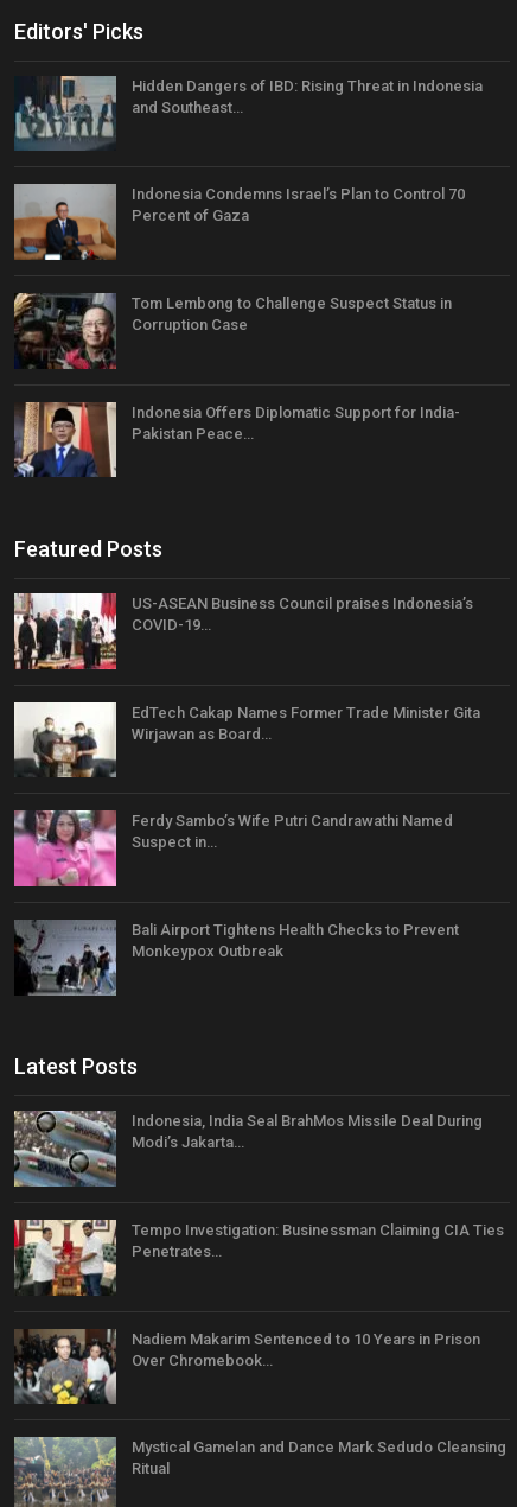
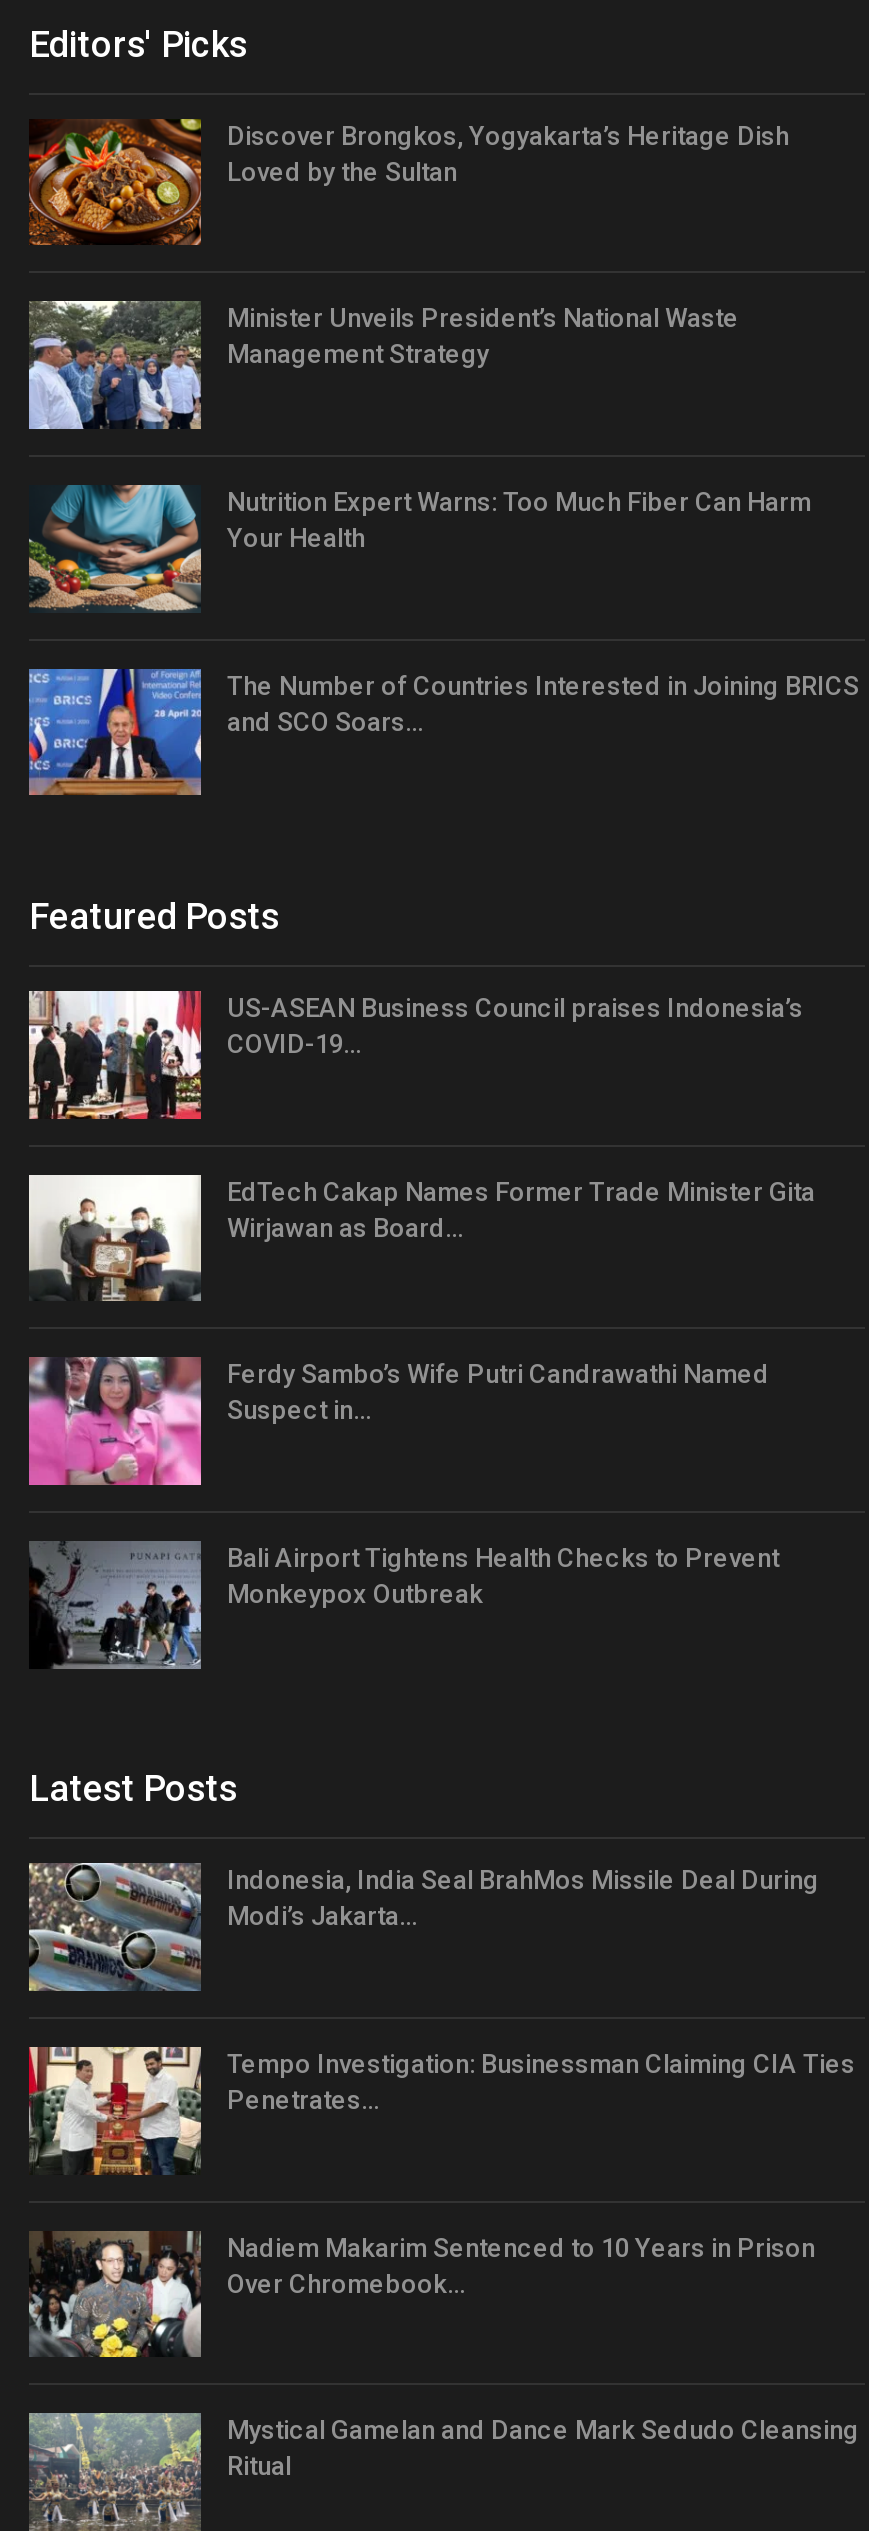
- [image]
- Hidden Dangers of IBD: Rising Threat in Indonesia
- and Southeast…
+ [image]
+ Discover Brongkos, Yogyakarta’s Heritage Dish
+ Loved by the Sultan

- [image]
- Indonesia Condemns Israel’s Plan to Control 70
- Percent of Gaza
+ [image]
+ Minister Unveils President’s National Waste
+ Management Strategy

- [image]
- Tom Lembong to Challenge Suspect Status in
- Corruption Case
+ [image]
+ Nutrition Expert Warns: Too Much Fiber Can Harm
+ Your Health

- [image]
- Indonesia Offers Diplomatic Support for India-
- Pakistan Peace…
+ [image]
+ The Number of Countries Interested in Joining BRICS
+ and SCO Soars…
